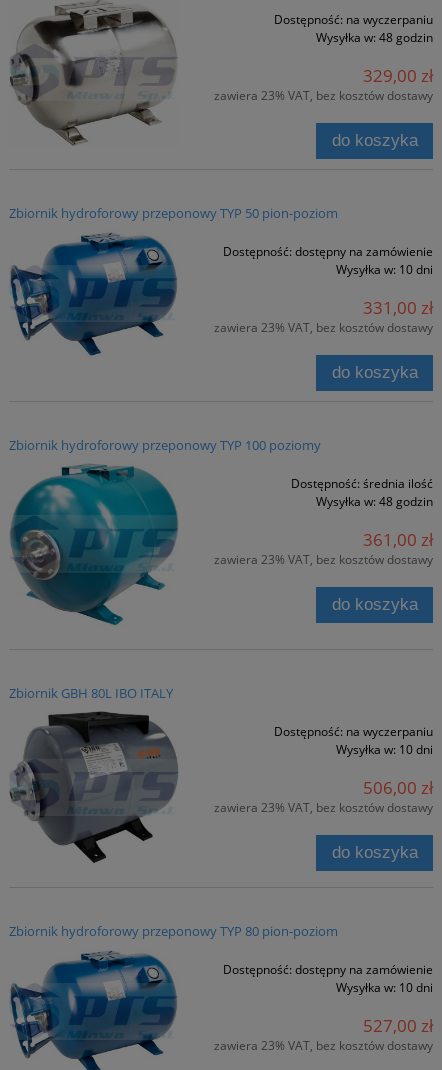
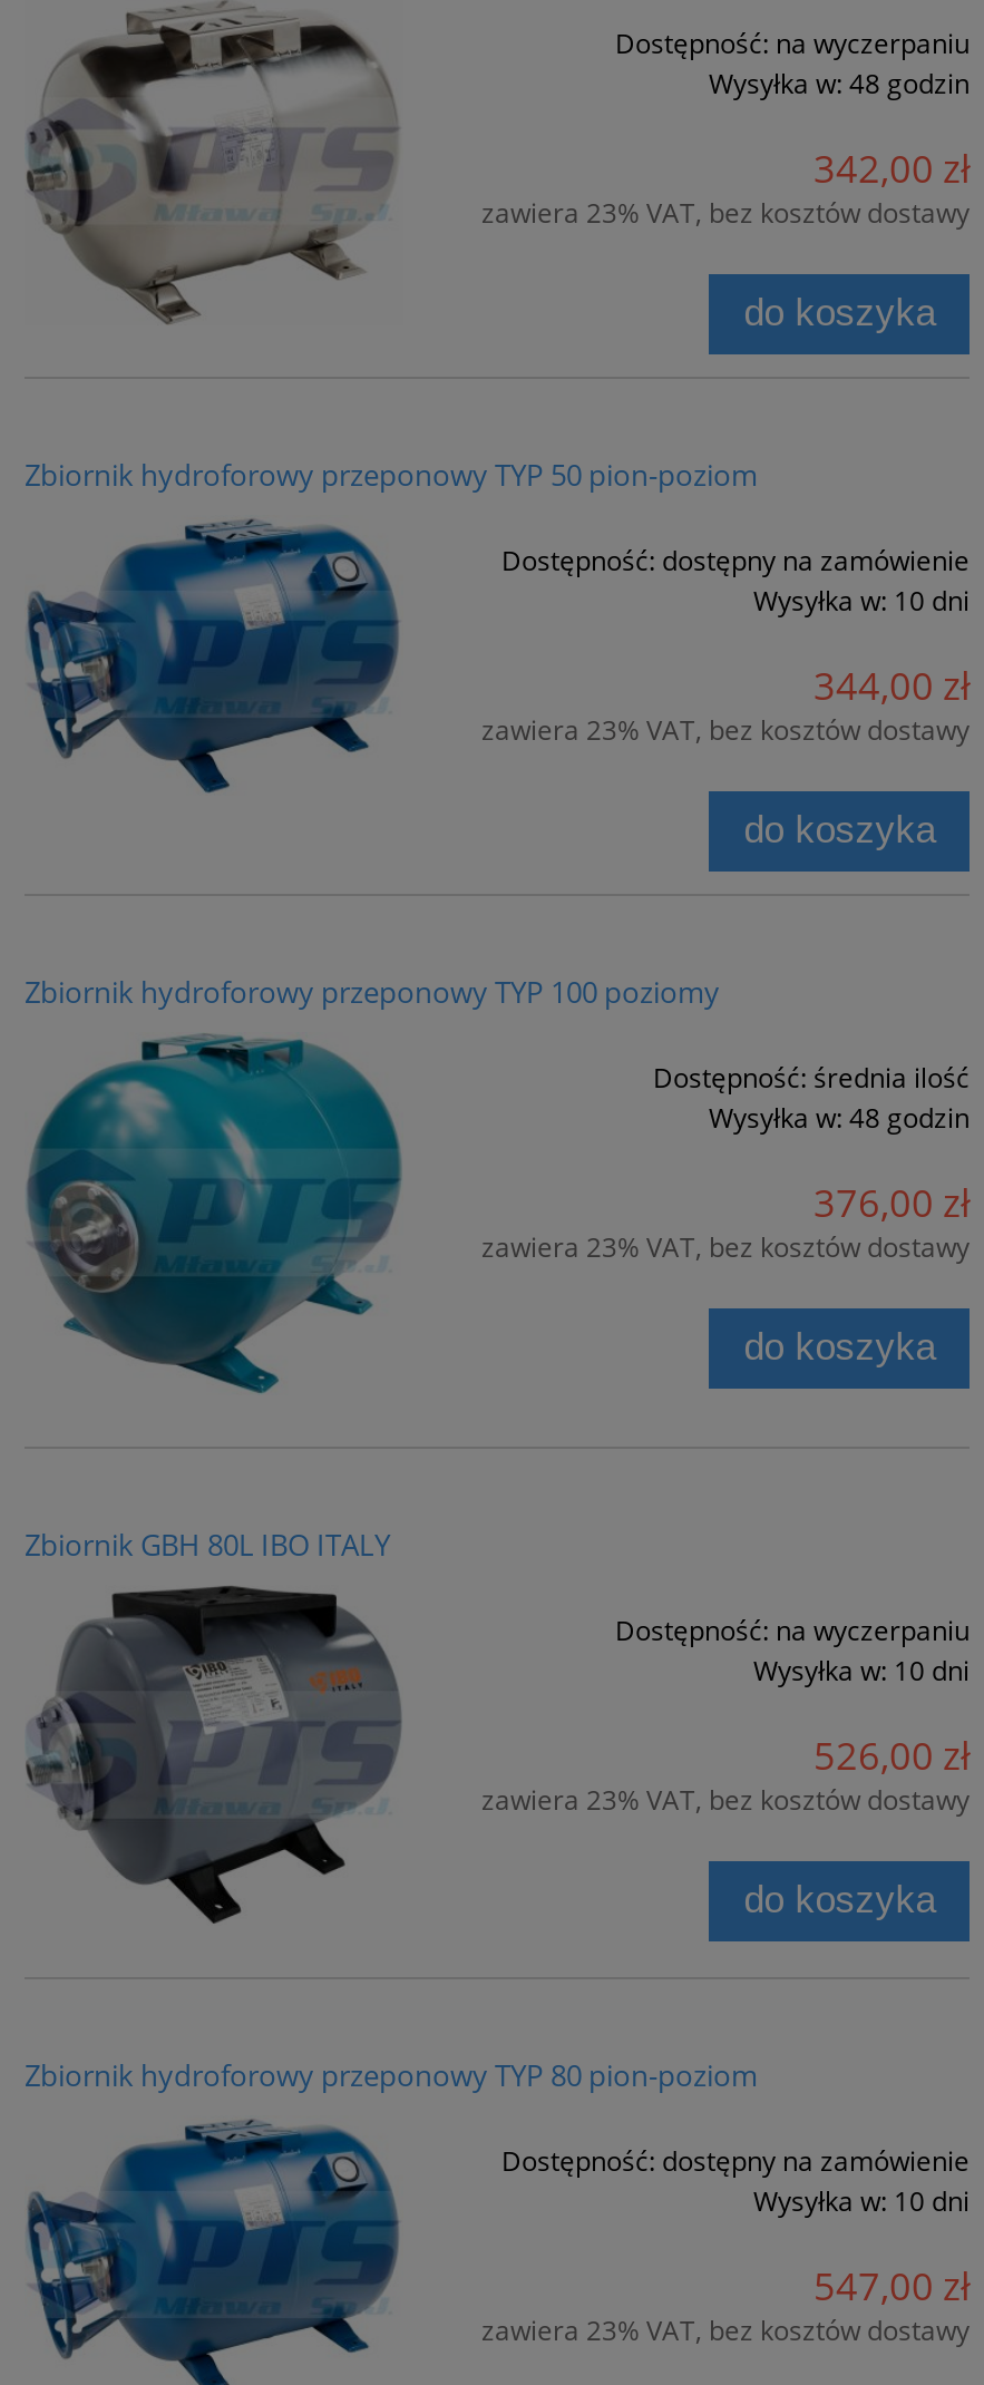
- 329,00 zł
+ 342,00 zł

- 331,00 zł
+ 344,00 zł

- 361,00 zł
+ 376,00 zł

- 506,00 zł
+ 526,00 zł

- 527,00 zł
+ 547,00 zł
